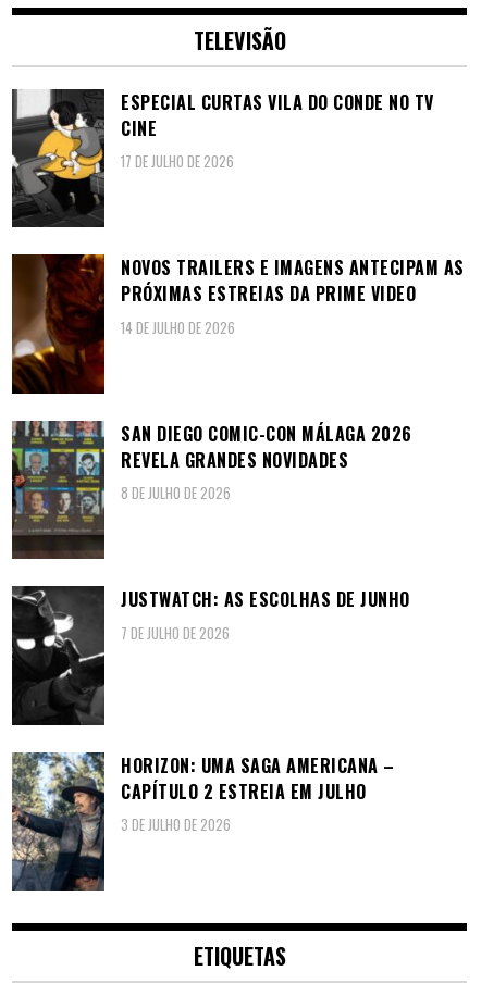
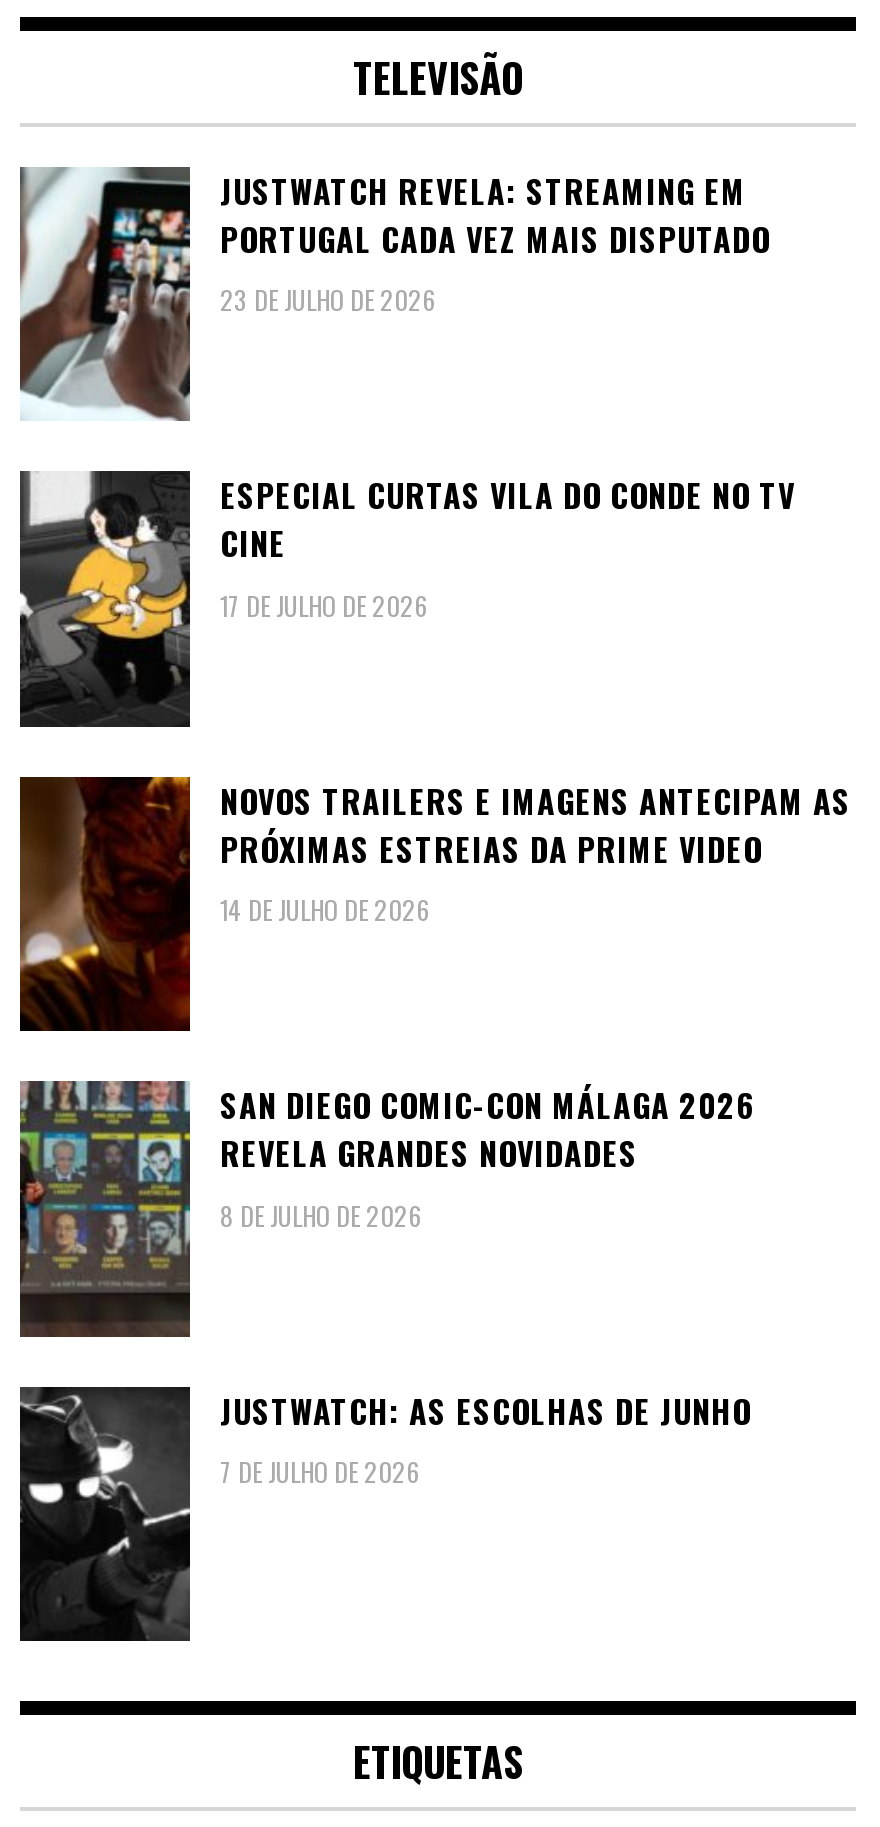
+ [image]
+ JUSTWATCH REVELA: STREAMING EM
+ PORTUGAL CADA VEZ MAIS DISPUTADO
+ 23 DE JULHO DE 2026

moved down: [image] | ESPECIAL CURTAS VILA DO CONDE NO TV | CINE | ... | JUSTWATCH: AS ESCOLHAS DE JUNHO | 7 DE JULHO DE 2026

- [image]
- HORIZON: UMA SAGA AMERICANA –
- CAPÍTULO 2 ESTREIA EM JULHO
- 3 DE JULHO DE 2026
